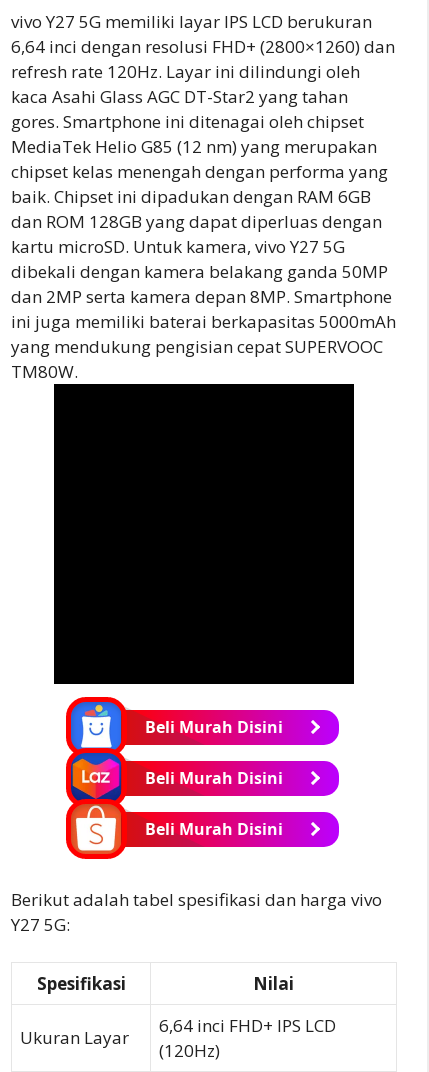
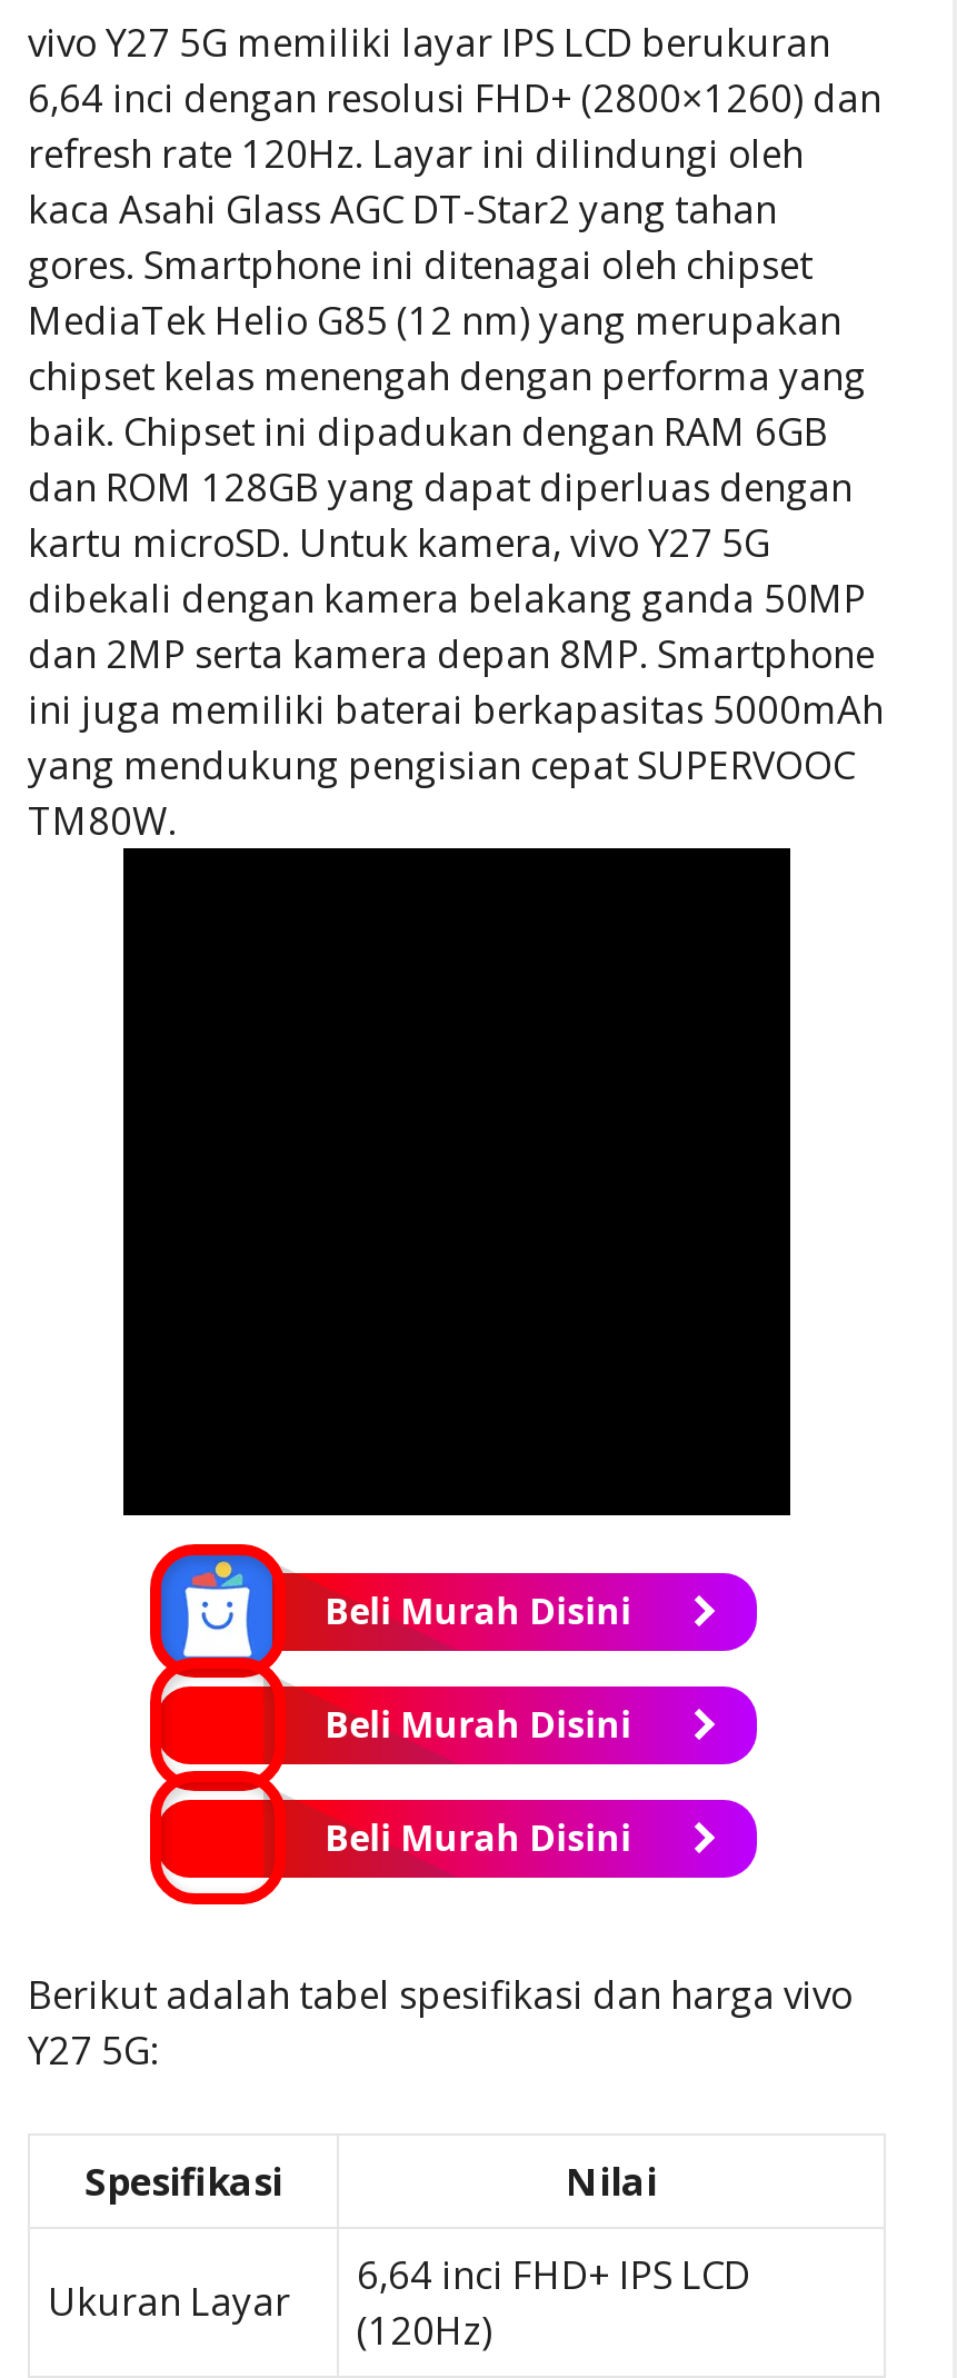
- [image]
+ [image]
